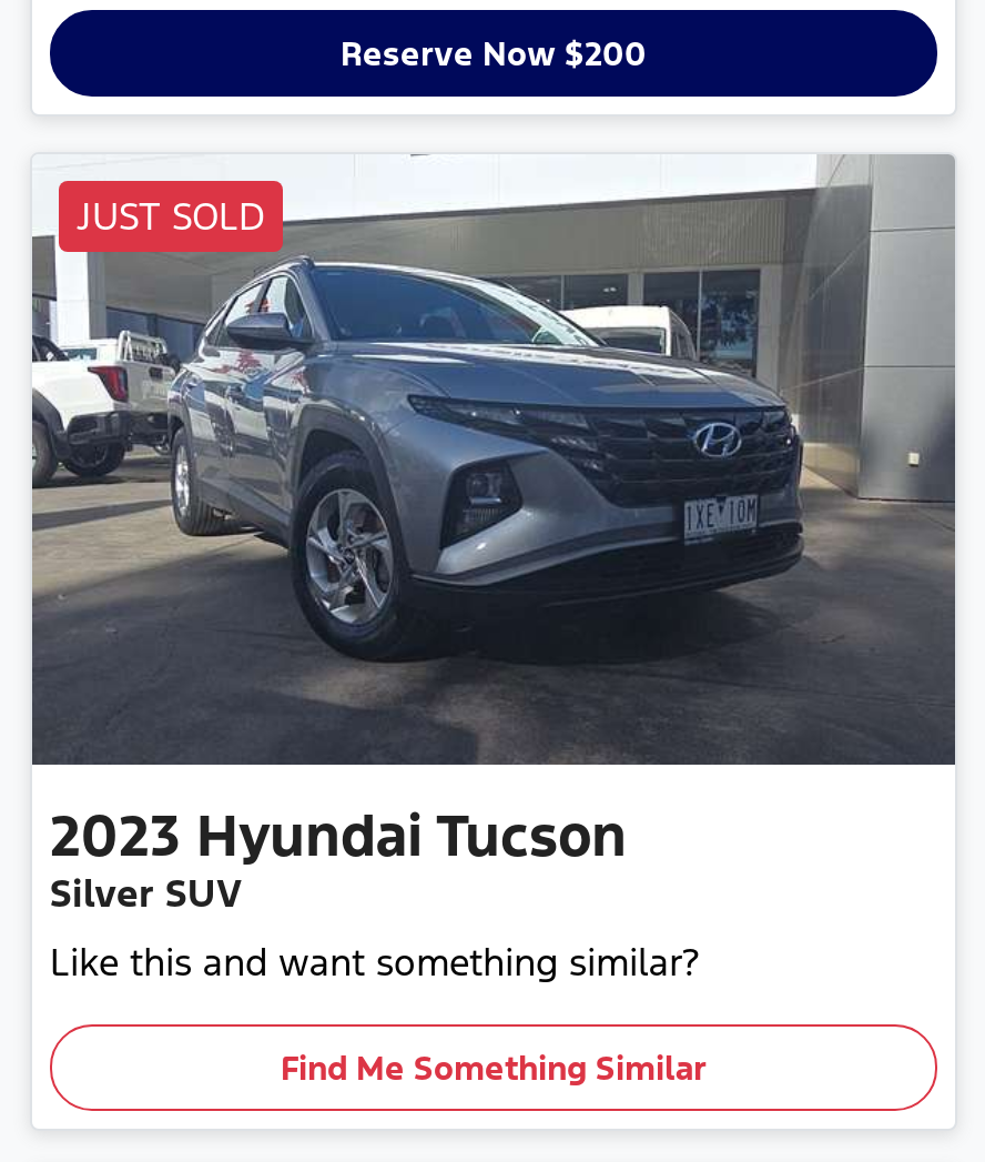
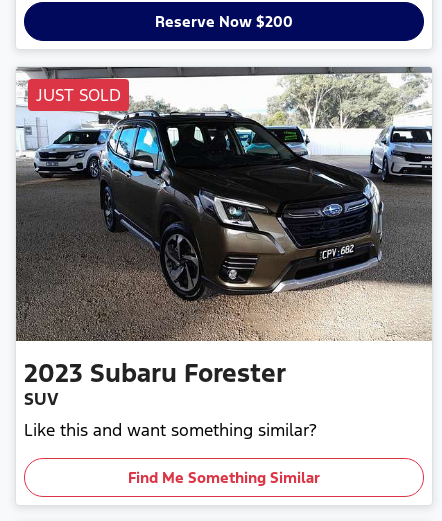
- [image]
- 2023 Hyundai Tucson
- Silver SUV
+ [image]
+ 2023 Subaru Forester
+ SUV
